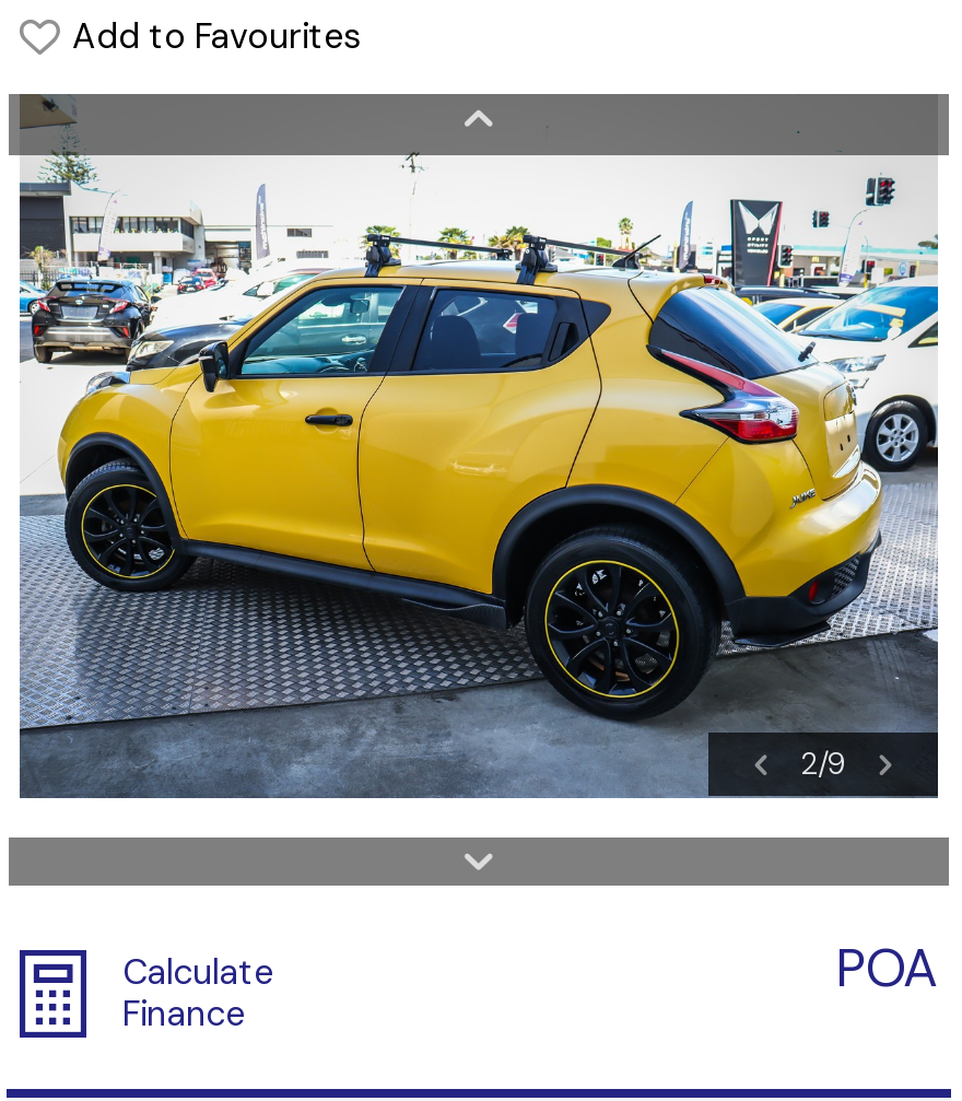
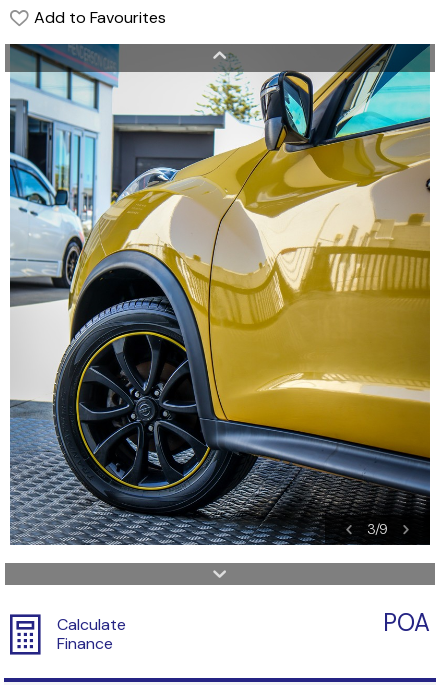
- [image]
- 2/9
+ [image]
+ 3/9
